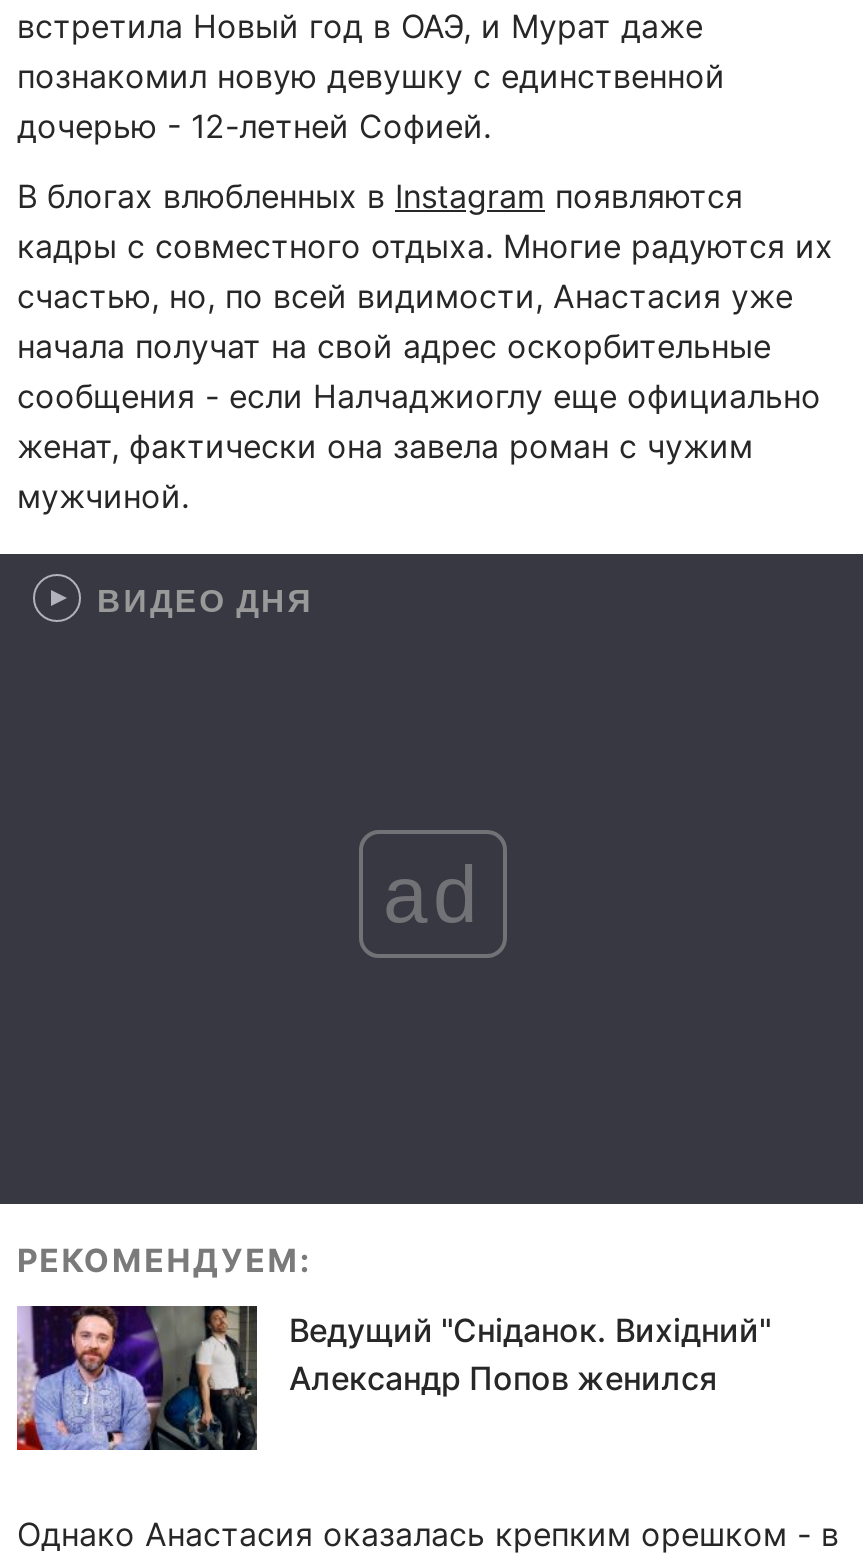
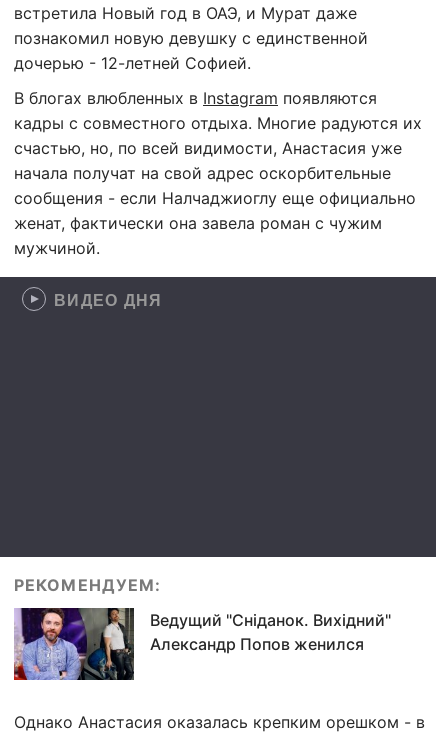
- ad
